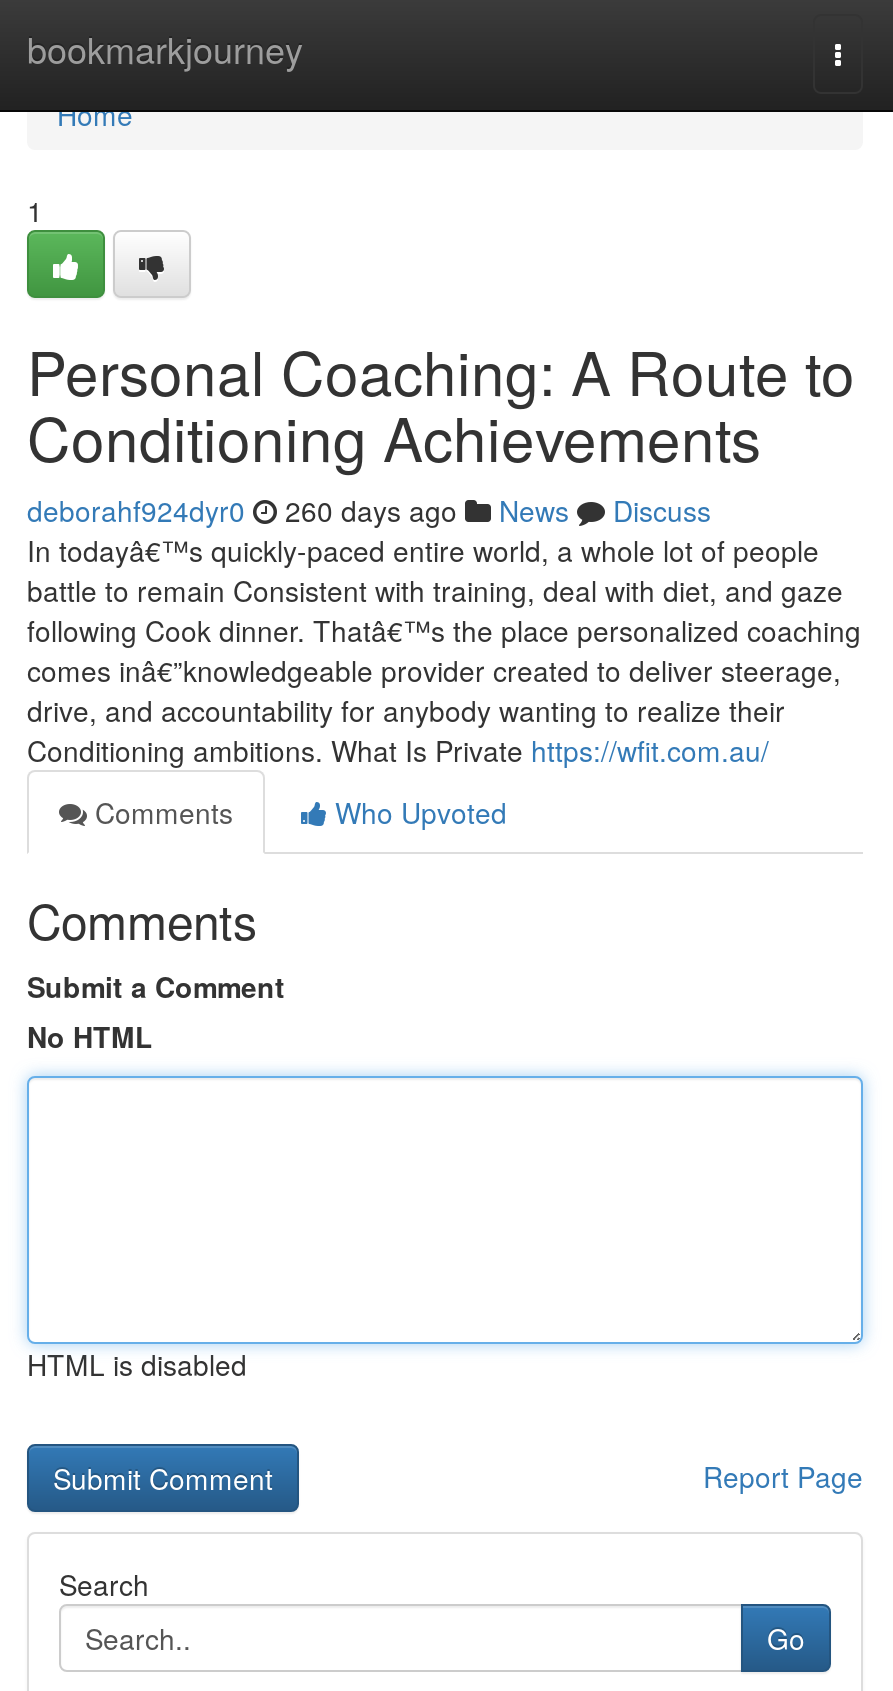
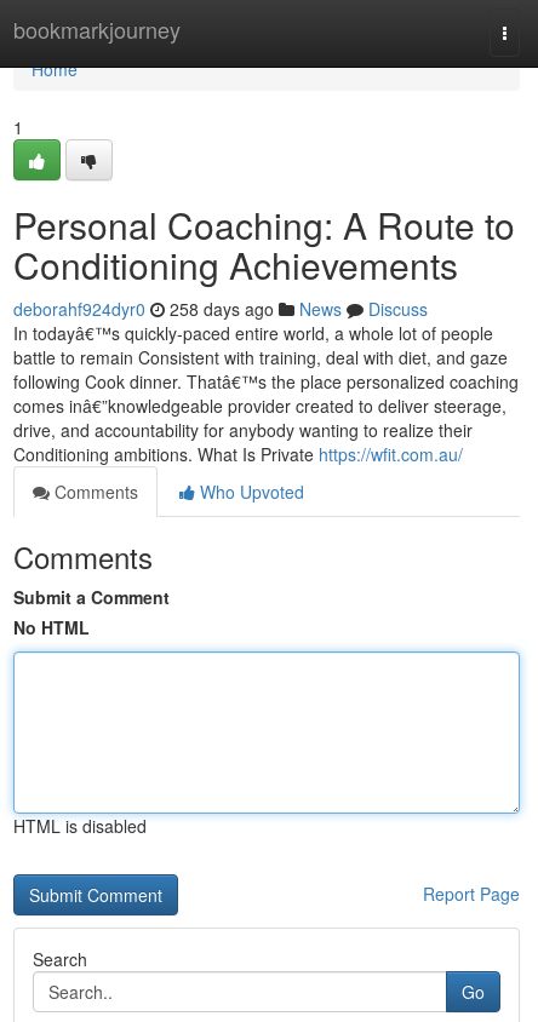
- deborahf924dyr0 260 days ago News Discuss
+ deborahf924dyr0 258 days ago News Discuss
